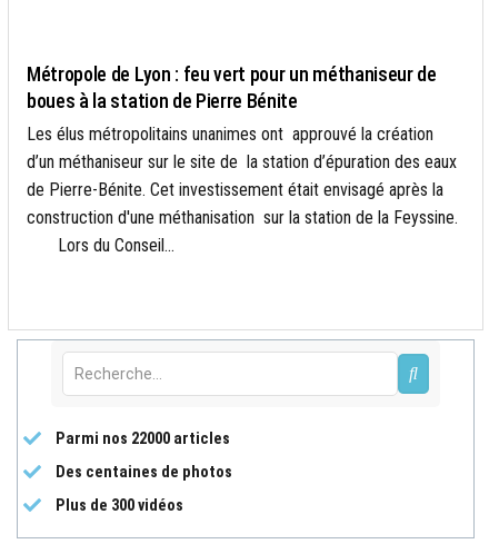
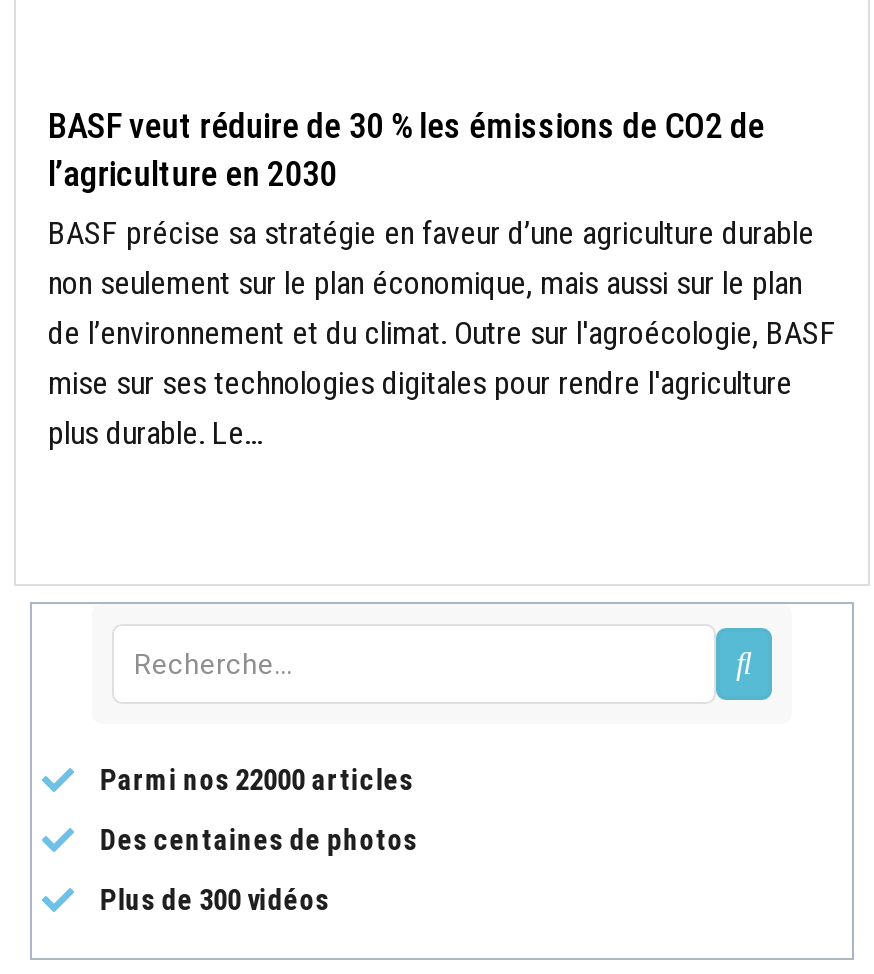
- Métropole de Lyon : feu vert pour un méthaniseur de
- boues à la station de Pierre Bénite
+ BASF veut réduire de 30 % les émissions de CO2 de
+ l’agriculture en 2030

- Les élus métropolitains unanimes ont approuvé la création
- d’un méthaniseur sur le site de la station d’épuration des eaux
- de Pierre-Bénite. Cet investissement était envisagé après la
- construction d'une méthanisation sur la station de la Feyssine.
- Lors du Conseil...
+ BASF précise sa stratégie en faveur d’une agriculture durable
+ non seulement sur le plan économique, mais aussi sur le plan
+ de l’environnement et du climat. Outre sur l'agroécologie, BASF
+ mise sur ses technologies digitales pour rendre l'agriculture
+ plus durable. Le...
